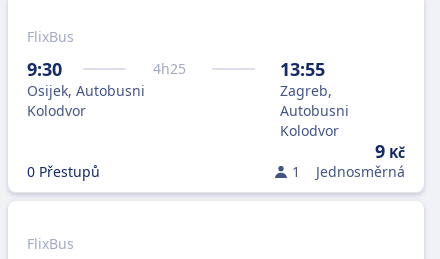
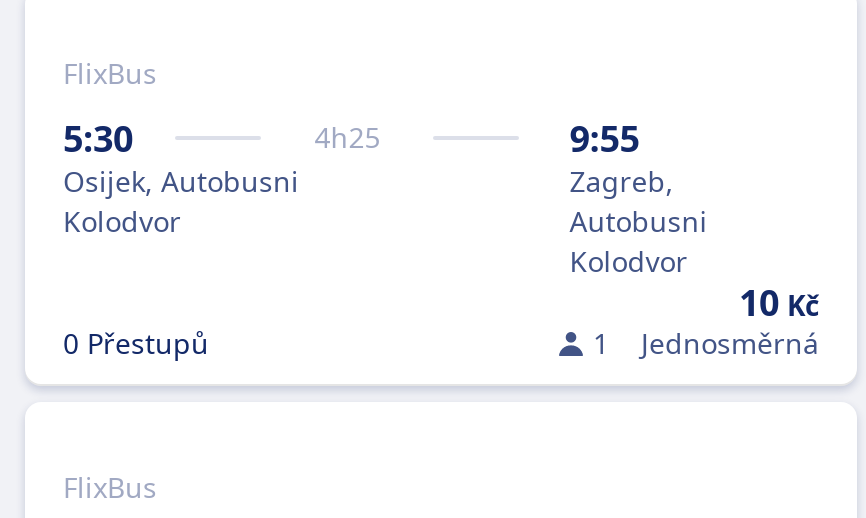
- 9:30
+ 5:30

- 13:55
+ 9:55

- 9 Kč
+ 10 Kč
